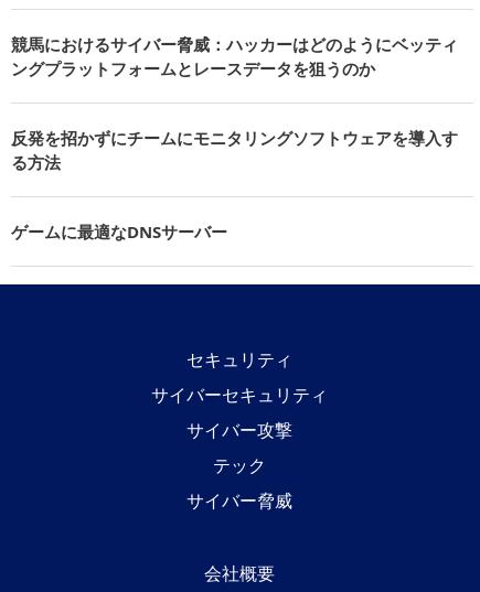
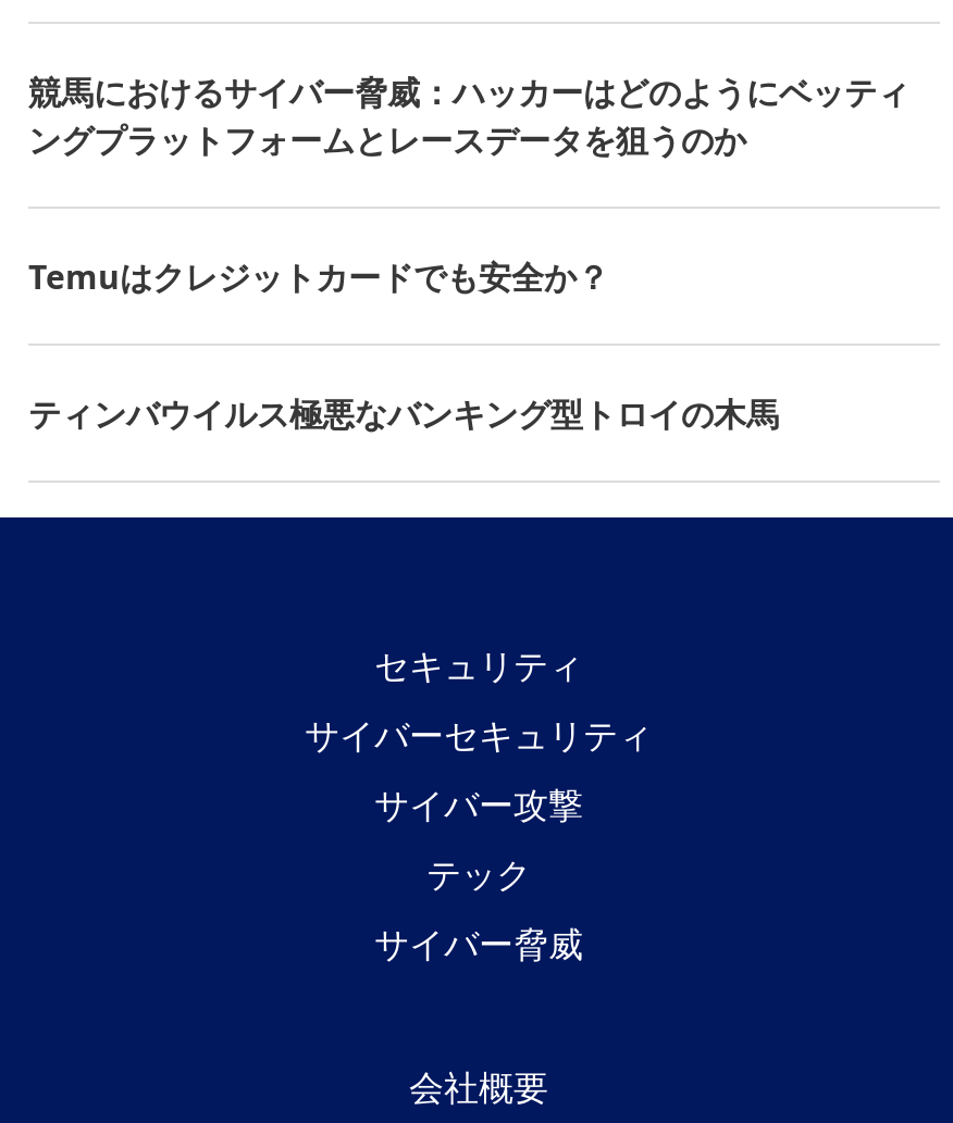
- 反発を招かずにチームにモニタリングソフトウェアを導入す
- る方法
+ Temuはクレジットカードでも安全か？

- ゲームに最適なDNSサーバー
+ ティンバウイルス極悪なバンキング型トロイの木馬
